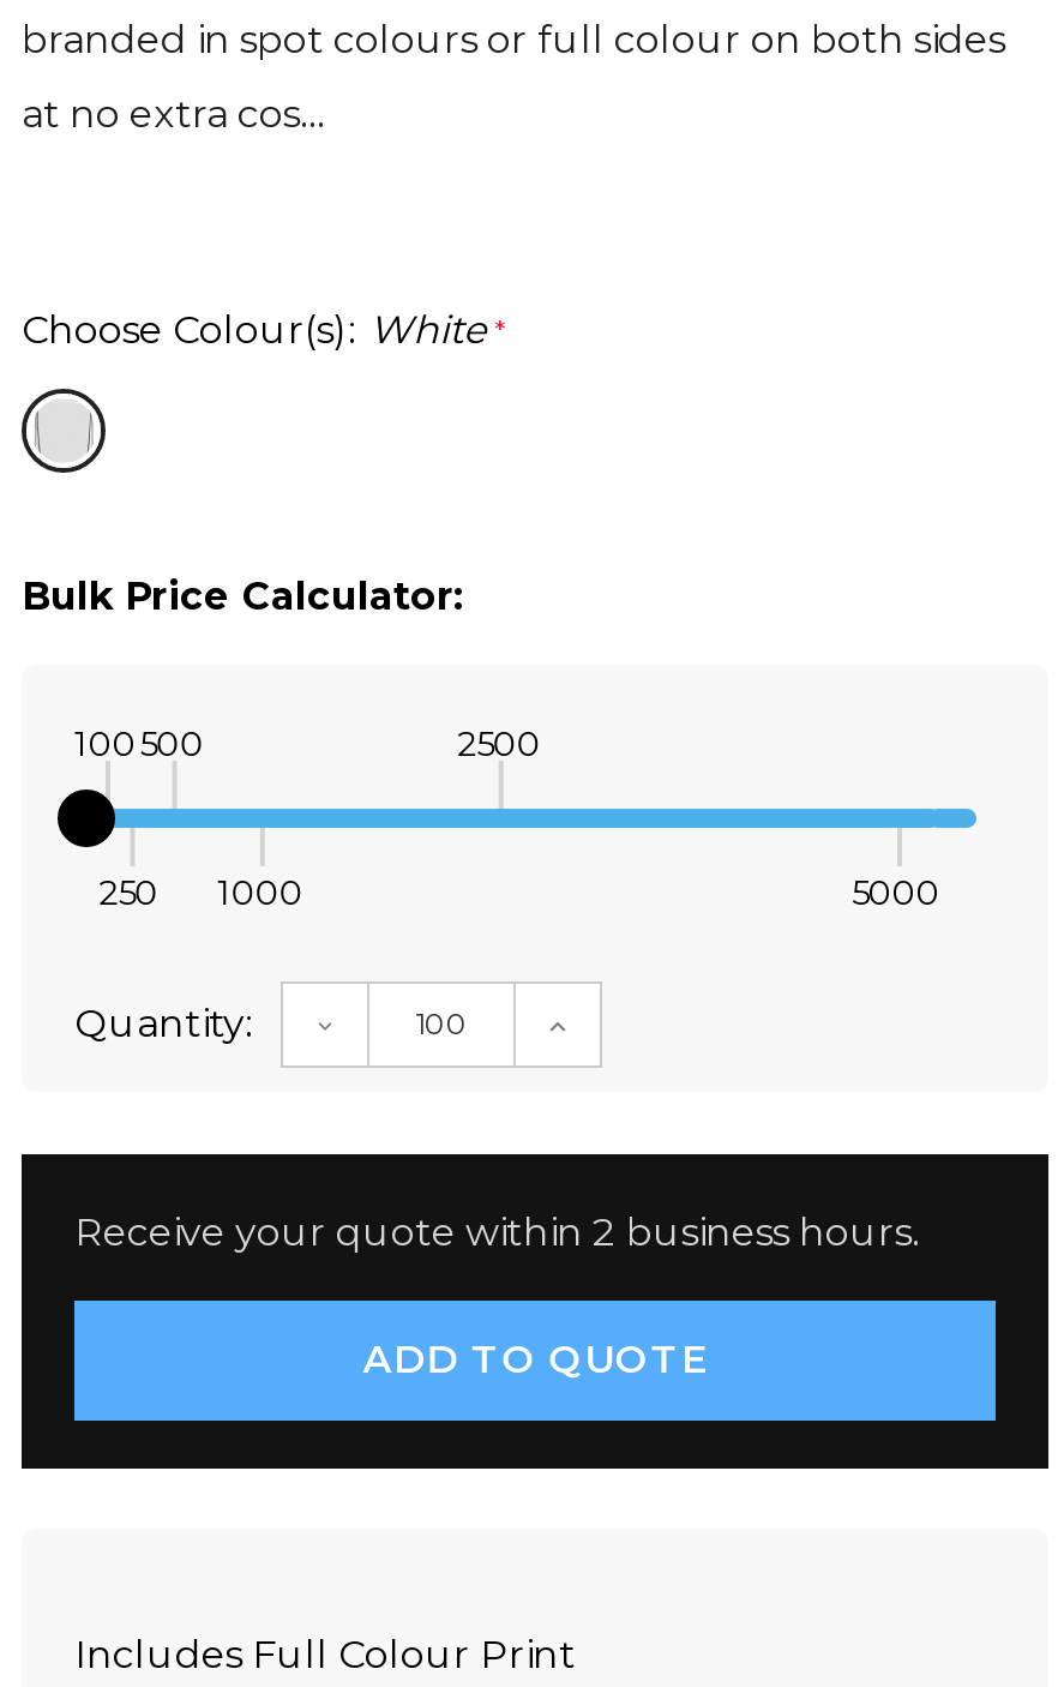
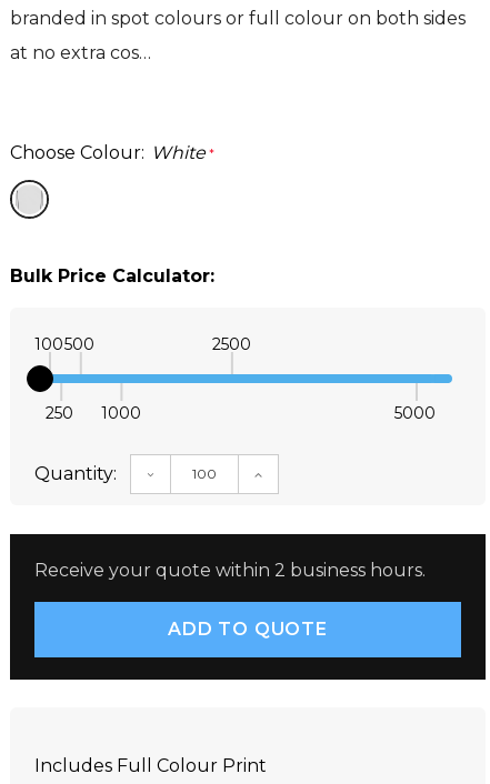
- Choose Colour(s): White *
+ Choose Colour: White *
